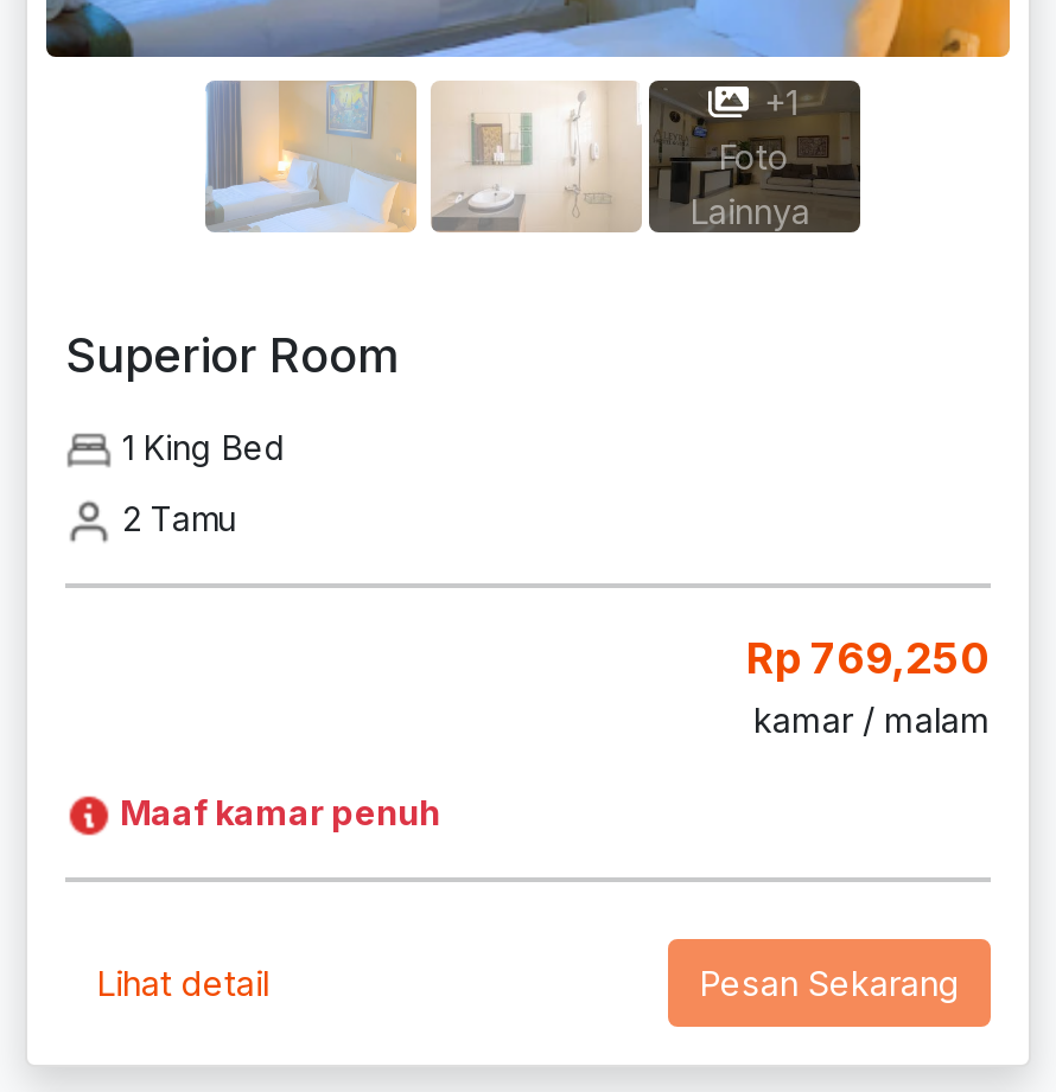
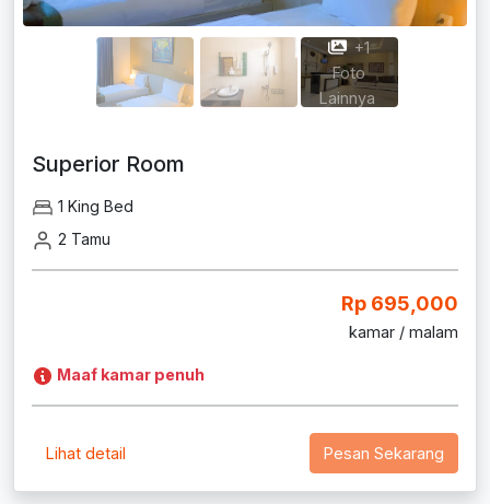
- Rp 769,250
+ Rp 695,000
